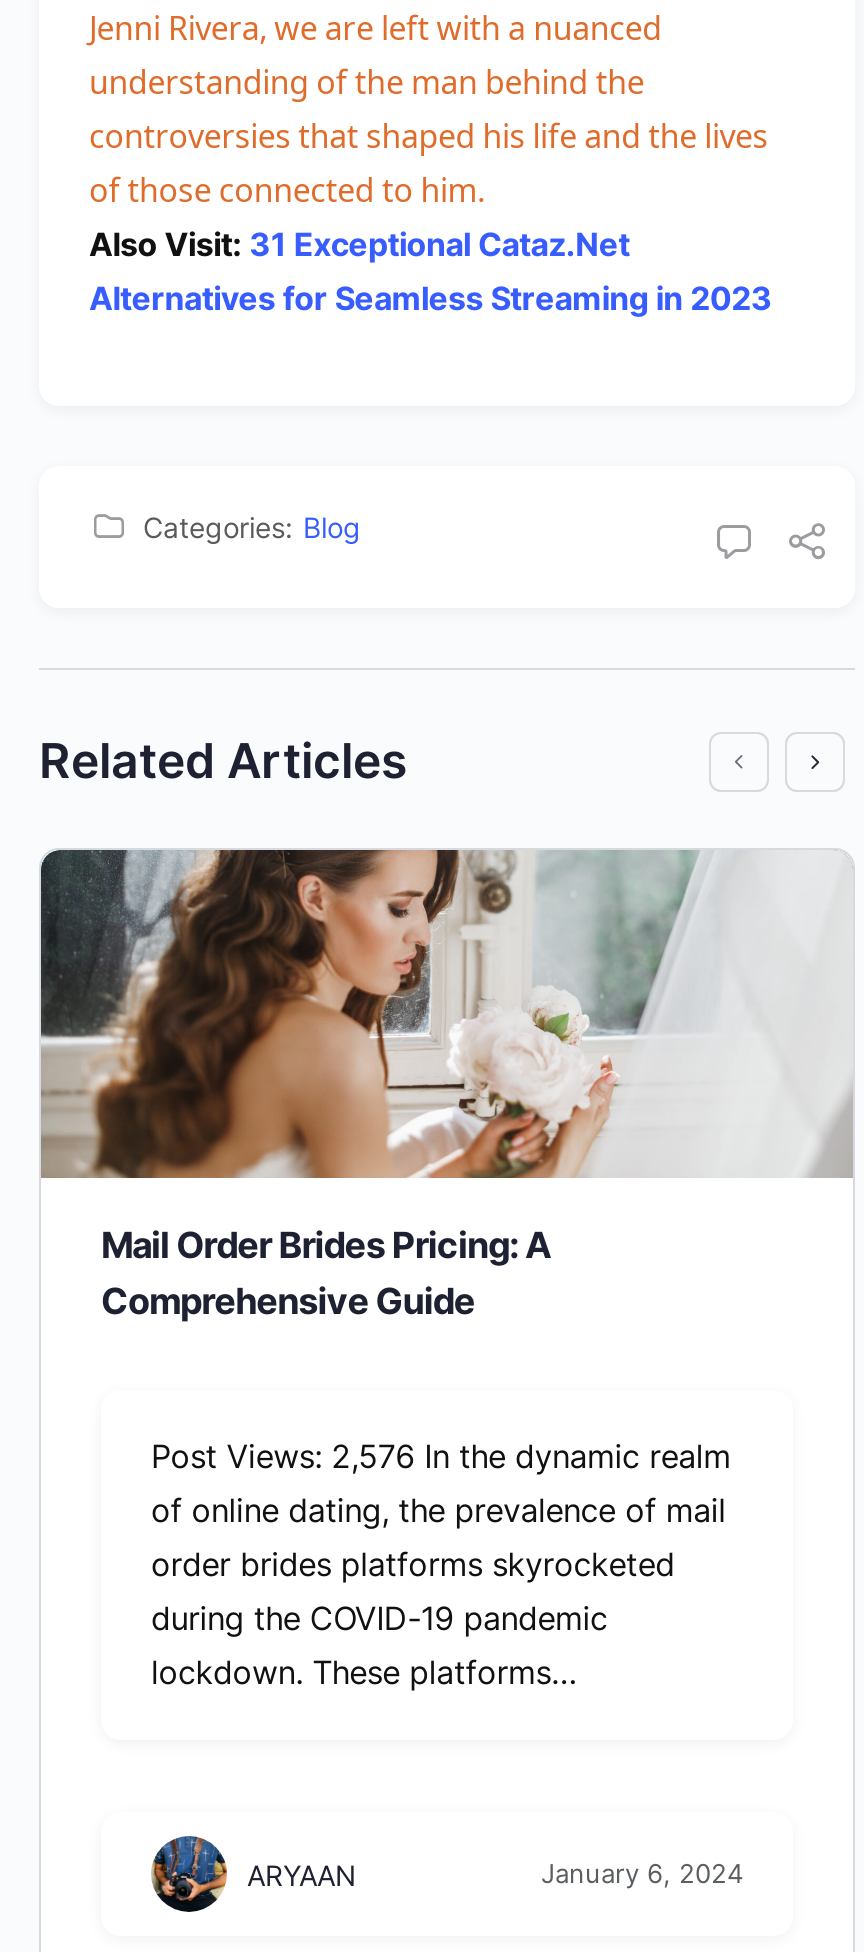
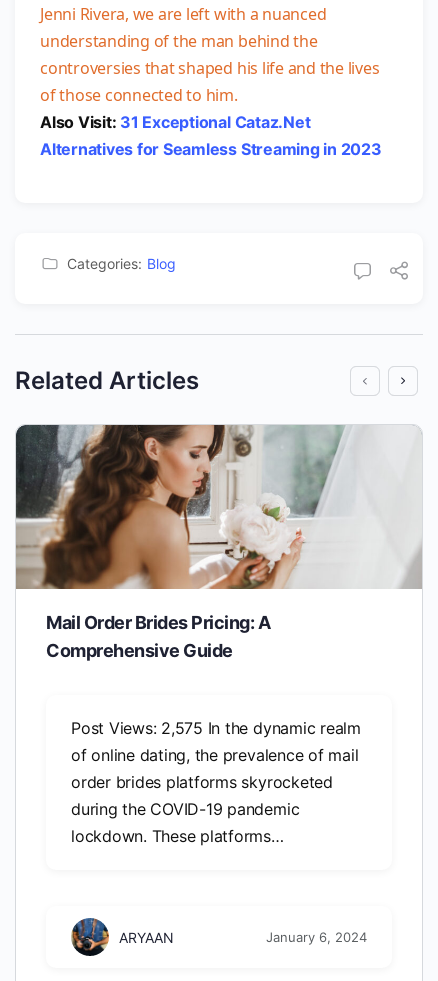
- Post Views: 2,576 In the dynamic realm
+ Post Views: 2,575 In the dynamic realm
